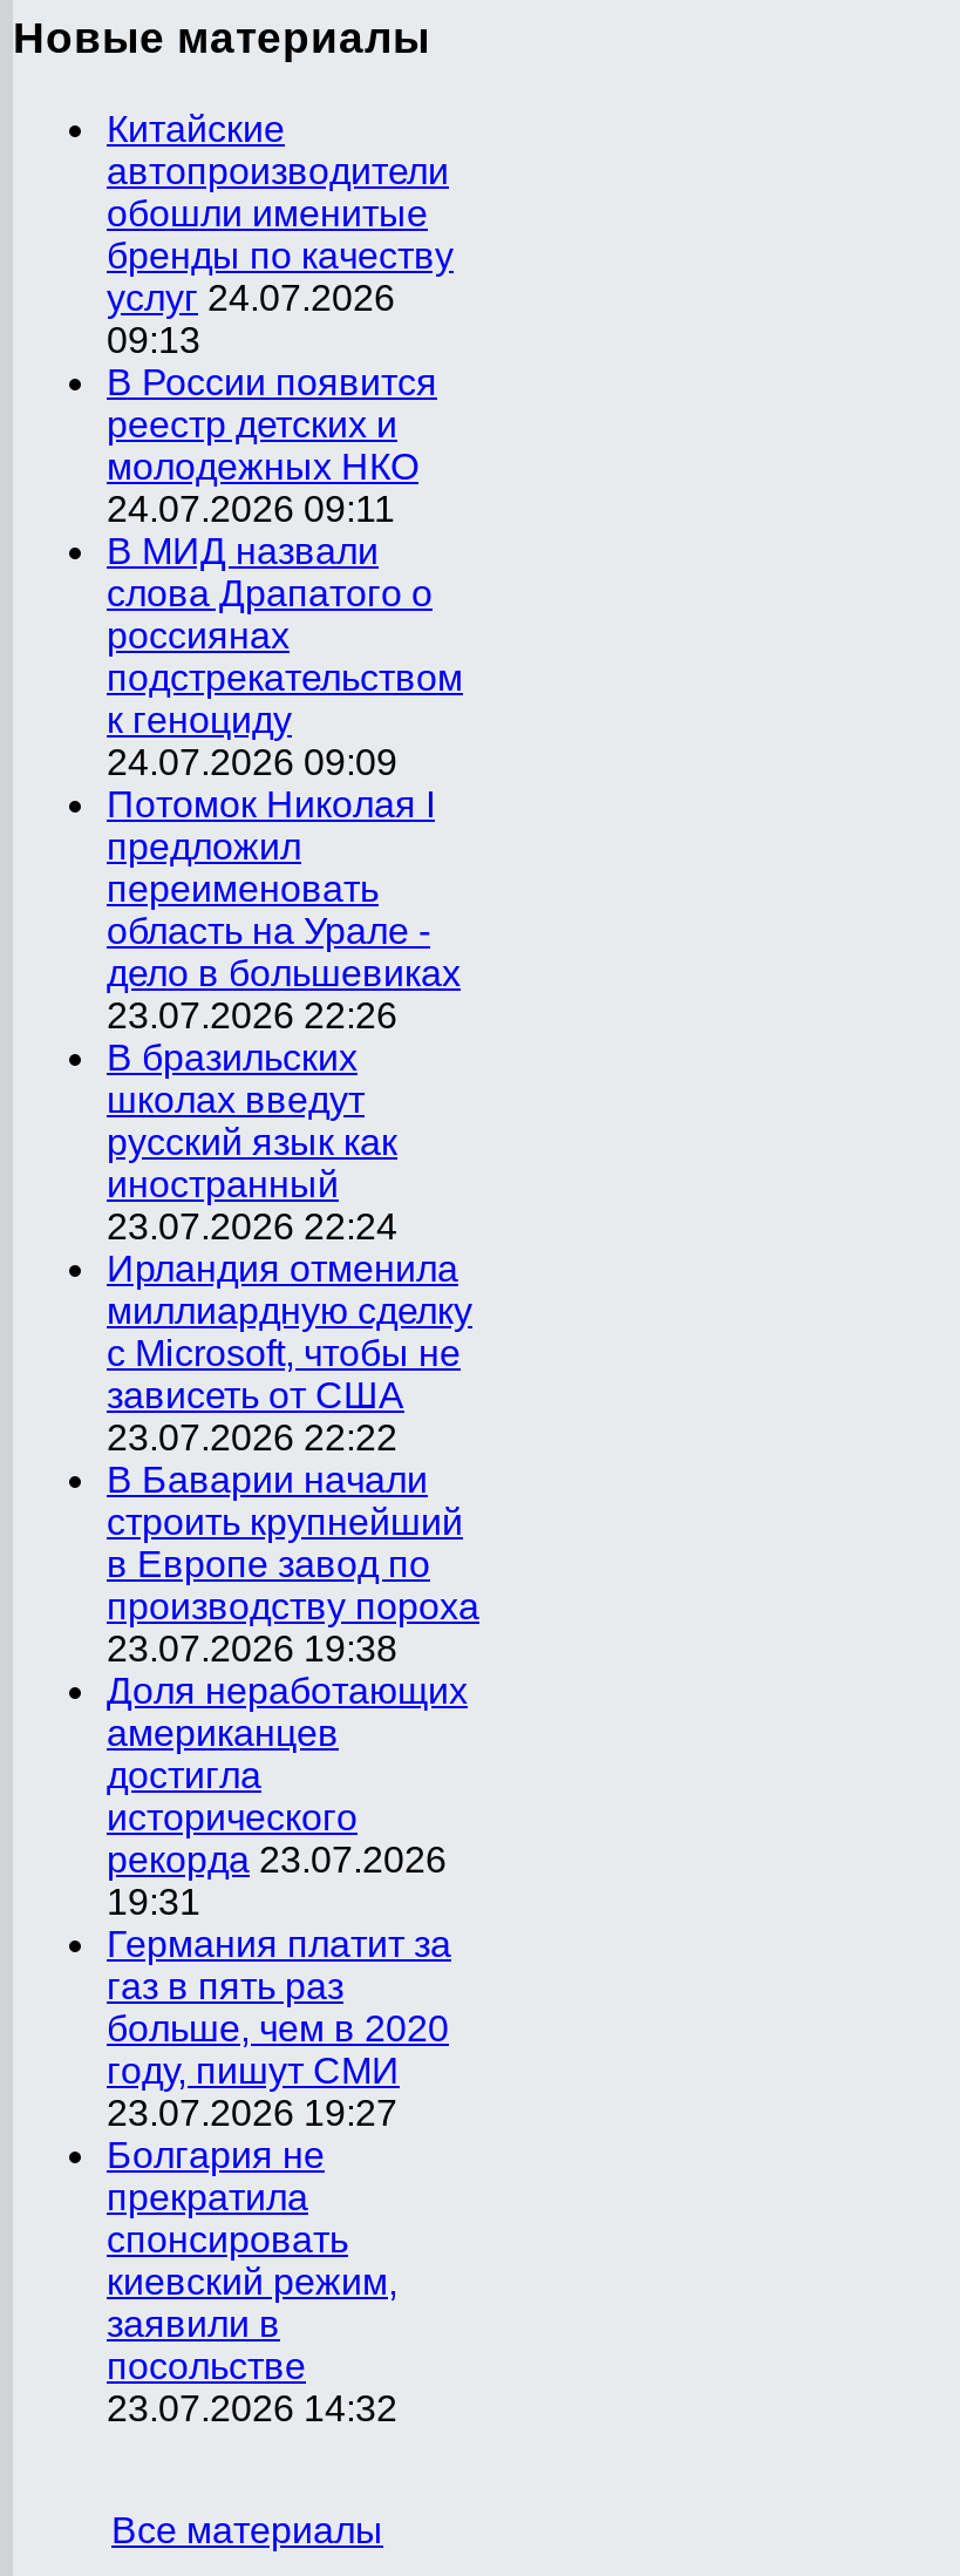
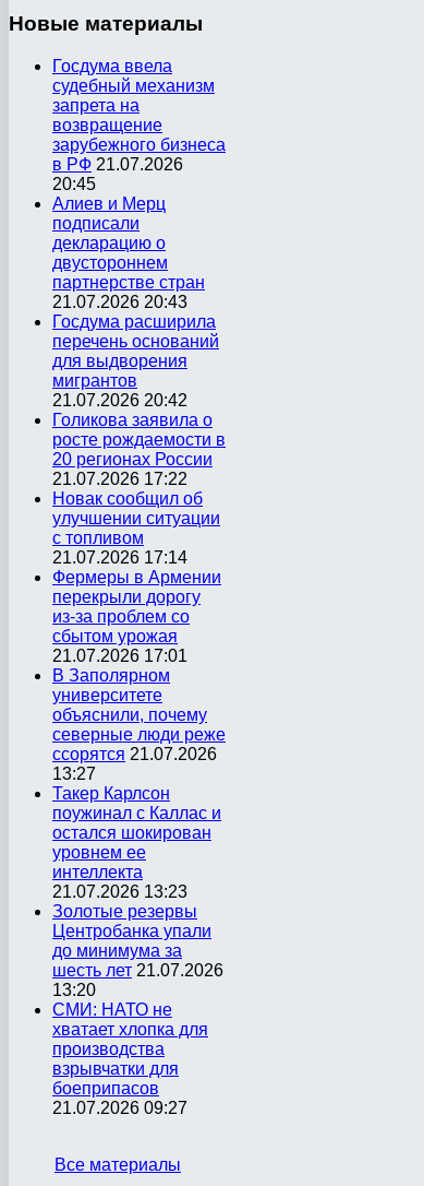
- Китайские
- автопроизводители
- обошли именитые
- бренды по качеству
- услуг 24.07.2026
- 09:13
- В России появится
- реестр детских и
- молодежных НКО
- 24.07.2026 09:11
- В МИД назвали
- слова Драпатого о
- россиянах
- подстрекательством
- к геноциду
- 24.07.2026 09:09
- Потомок Николая I
- предложил
- переименовать
- область на Урале -
- дело в большевиках
- 23.07.2026 22:26
- В бразильских
- школах введут
- русский язык как
- иностранный
- 23.07.2026 22:24
- Ирландия отменила
- миллиардную сделку
- с Microsoft, чтобы не
- зависеть от США
- 23.07.2026 22:22
- В Баварии начали
- строить крупнейший
- в Европе завод по
- производству пороха
- 23.07.2026 19:38
- Доля неработающих
- американцев
- достигла
- исторического
- рекорда 23.07.2026
- 19:31
- Германия платит за
- газ в пять раз
- больше, чем в 2020
- году, пишут СМИ
- 23.07.2026 19:27
- Болгария не
- прекратила
- спонсировать
- киевский режим,
- заявили в
- посольстве
- 23.07.2026 14:32
+ Госдума ввела
+ судебный механизм
+ запрета на
+ возвращение
+ зарубежного бизнеса
+ в РФ 21.07.2026
+ 20:45
+ Алиев и Мерц
+ подписали
+ декларацию о
+ двустороннем
+ партнерстве стран
+ 21.07.2026 20:43
+ Госдума расширила
+ перечень оснований
+ для выдворения
+ мигрантов
+ 21.07.2026 20:42
+ Голикова заявила о
+ росте рождаемости в
+ 20 регионах России
+ 21.07.2026 17:22
+ Новак сообщил об
+ улучшении ситуации
+ с топливом
+ 21.07.2026 17:14
+ Фермеры в Армении
+ перекрыли дорогу
+ из-за проблем со
+ сбытом урожая
+ 21.07.2026 17:01
+ В Заполярном
+ университете
+ объяснили, почему
+ северные люди реже
+ ссорятся 21.07.2026
+ 13:27
+ Такер Карлсон
+ поужинал с Каллас и
+ остался шокирован
+ уровнем ее
+ интеллекта
+ 21.07.2026 13:23
+ Золотые резервы
+ Центробанка упали
+ до минимума за
+ шесть лет 21.07.2026
+ 13:20
+ СМИ: НАТО не
+ хватает хлопка для
+ производства
+ взрывчатки для
+ боеприпасов
+ 21.07.2026 09:27
